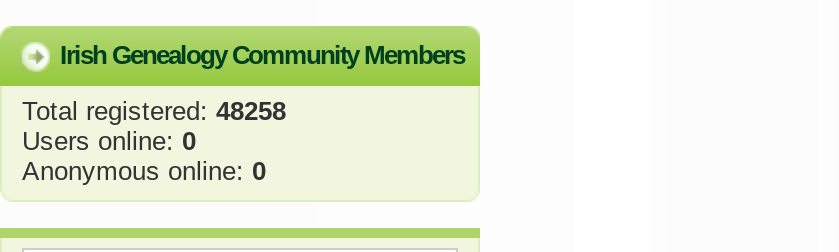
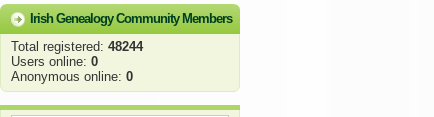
- Total registered: 48258
+ Total registered: 48244
